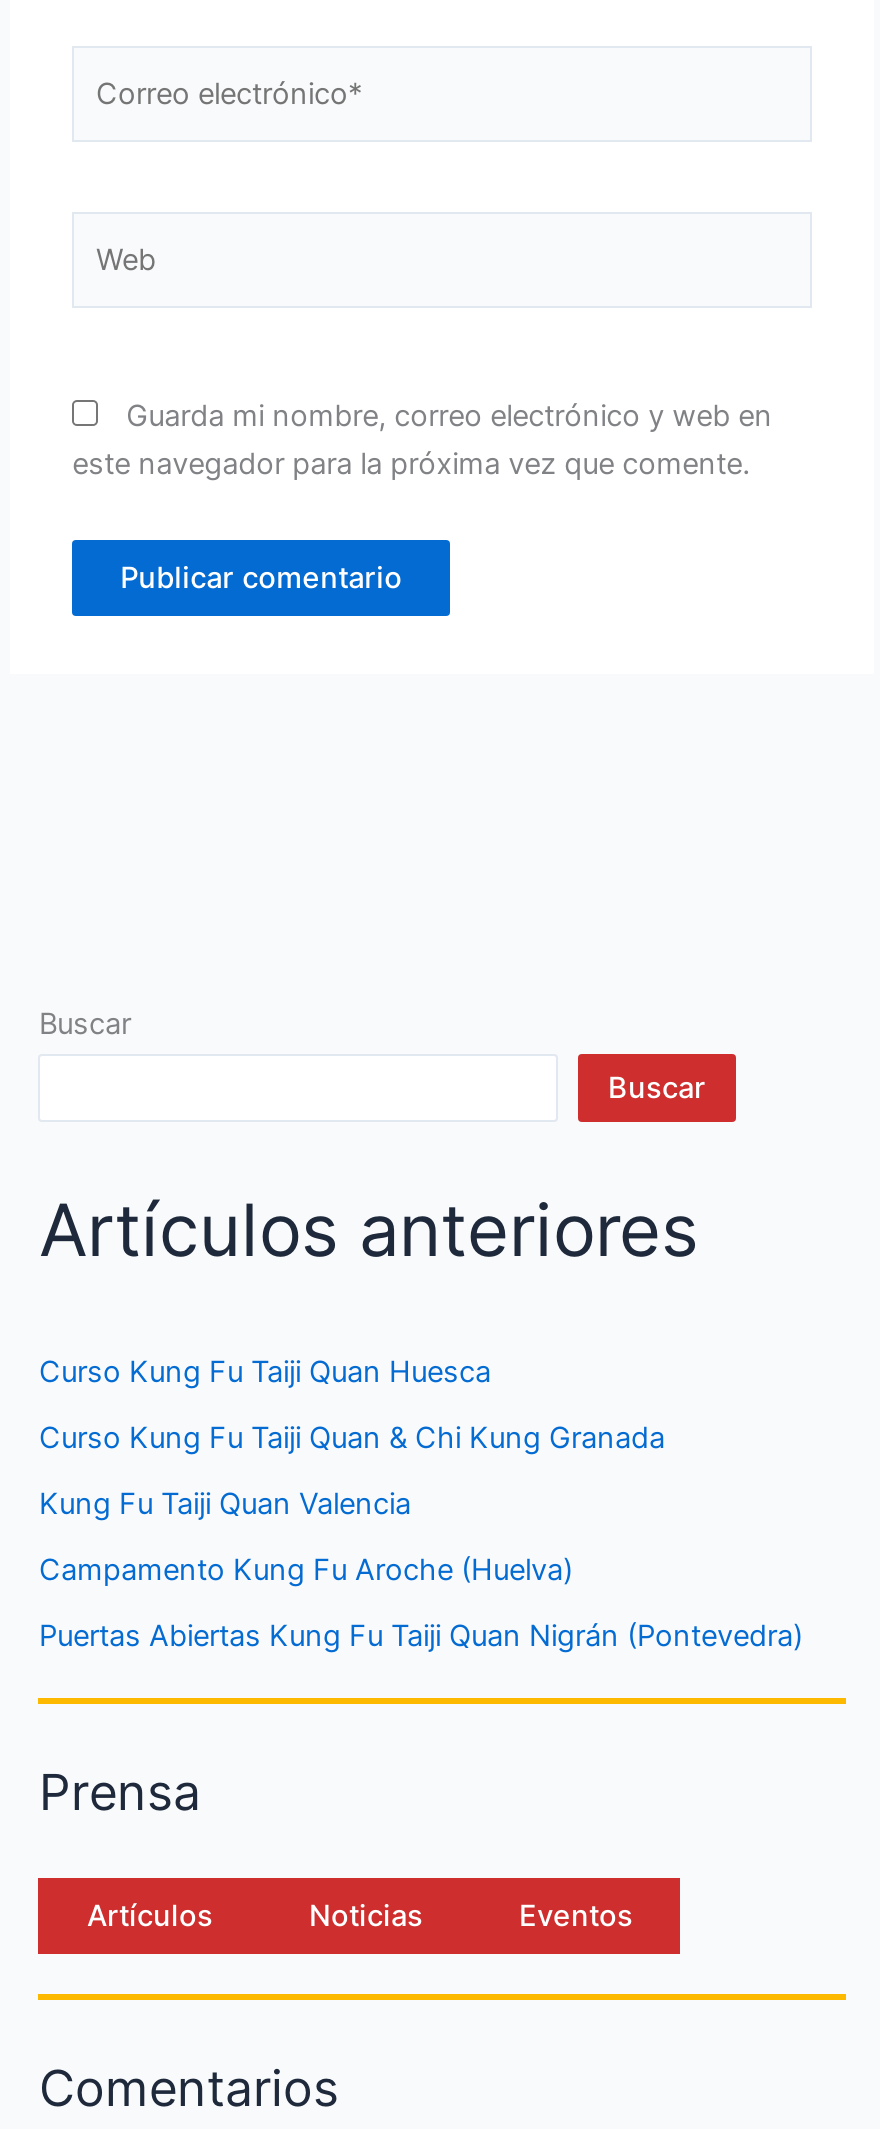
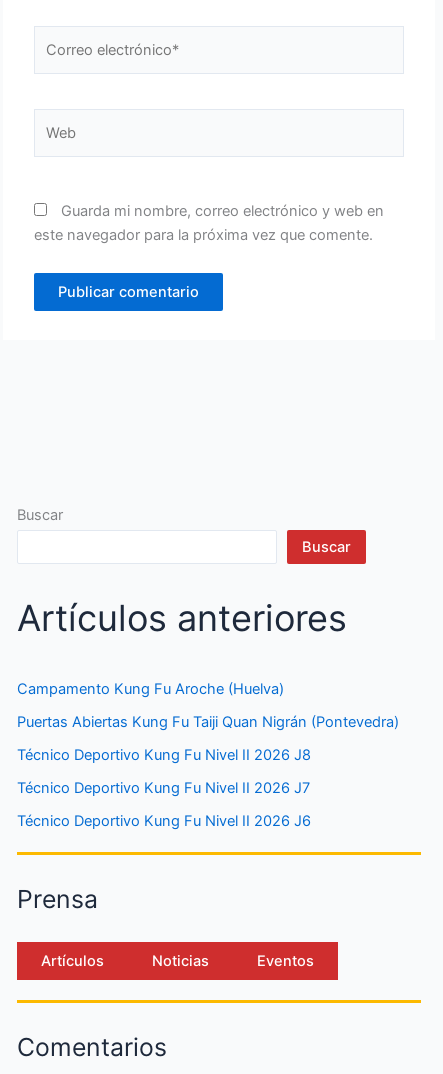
- Curso Kung Fu Taiji Quan Huesca
- Curso Kung Fu Taiji Quan & Chi Kung Granada
- Kung Fu Taiji Quan Valencia

moved up: Campamento Kung Fu Aroche (Huelva) | Puertas Abiertas Kung Fu Taiji Quan Nigrán (Pontevedra)

+ Técnico Deportivo Kung Fu Nivel II 2026 J8
+ Técnico Deportivo Kung Fu Nivel II 2026 J7
+ Técnico Deportivo Kung Fu Nivel II 2026 J6
